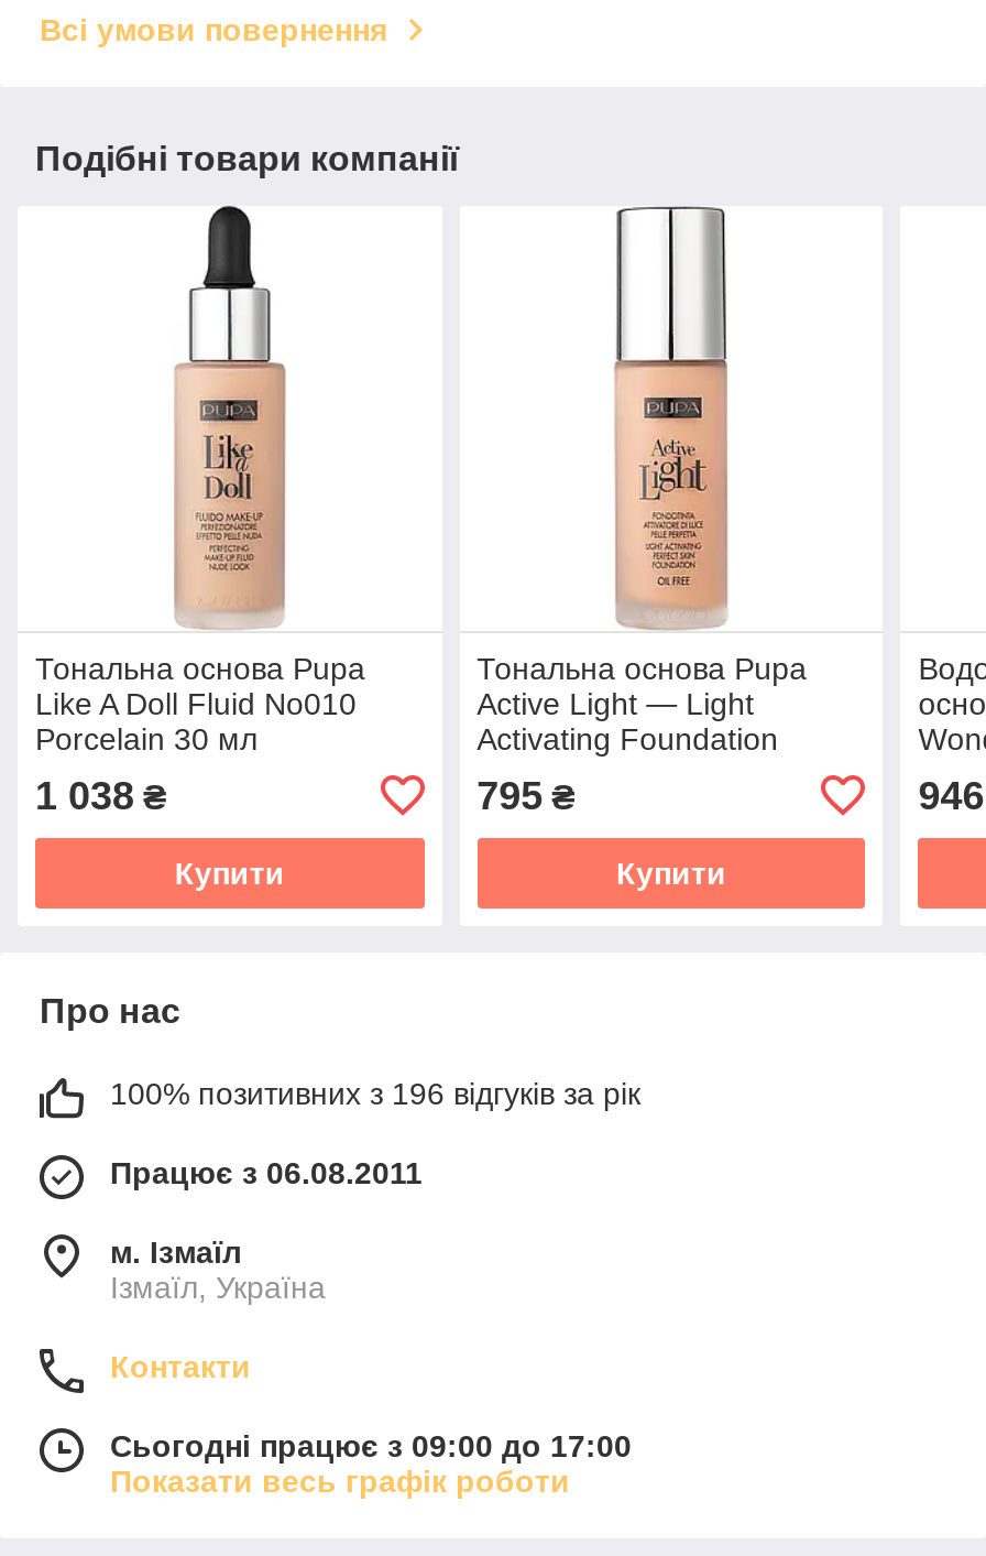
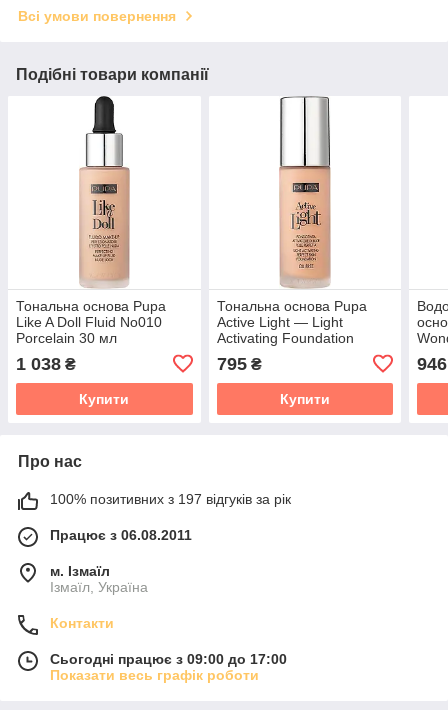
- 100% позитивних з 196 відгуків за рік
+ 100% позитивних з 197 відгуків за рік
